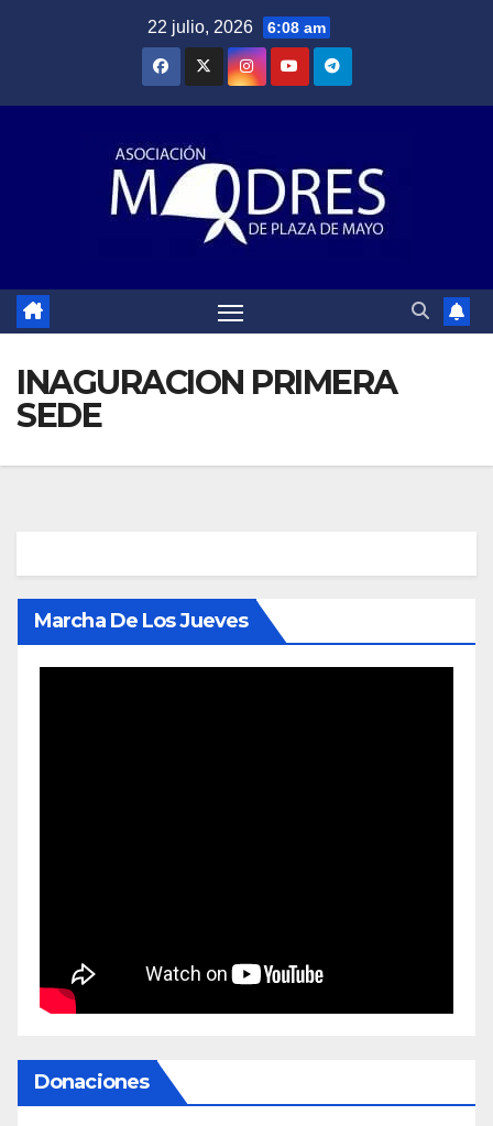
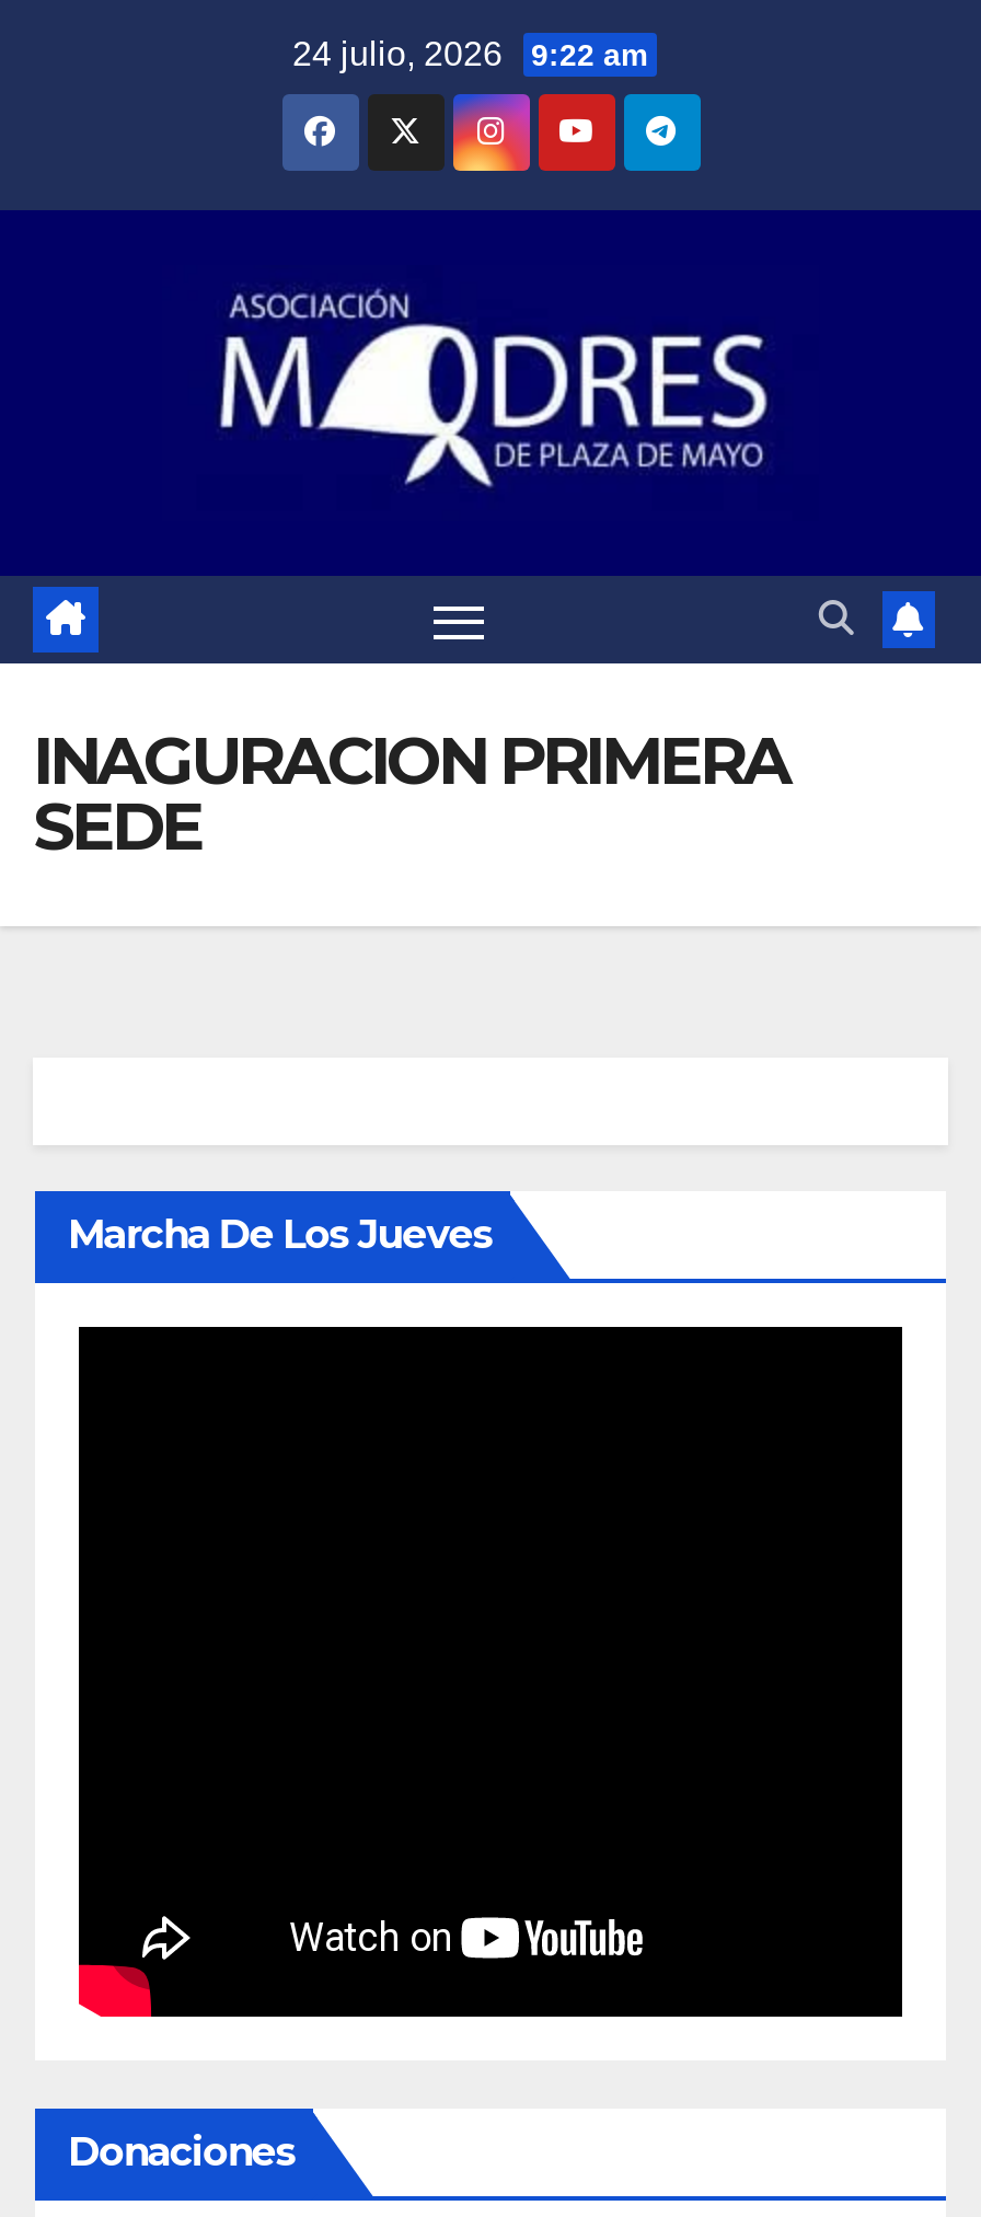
- 22 julio, 2026 6:08 am
+ 24 julio, 2026 9:22 am
